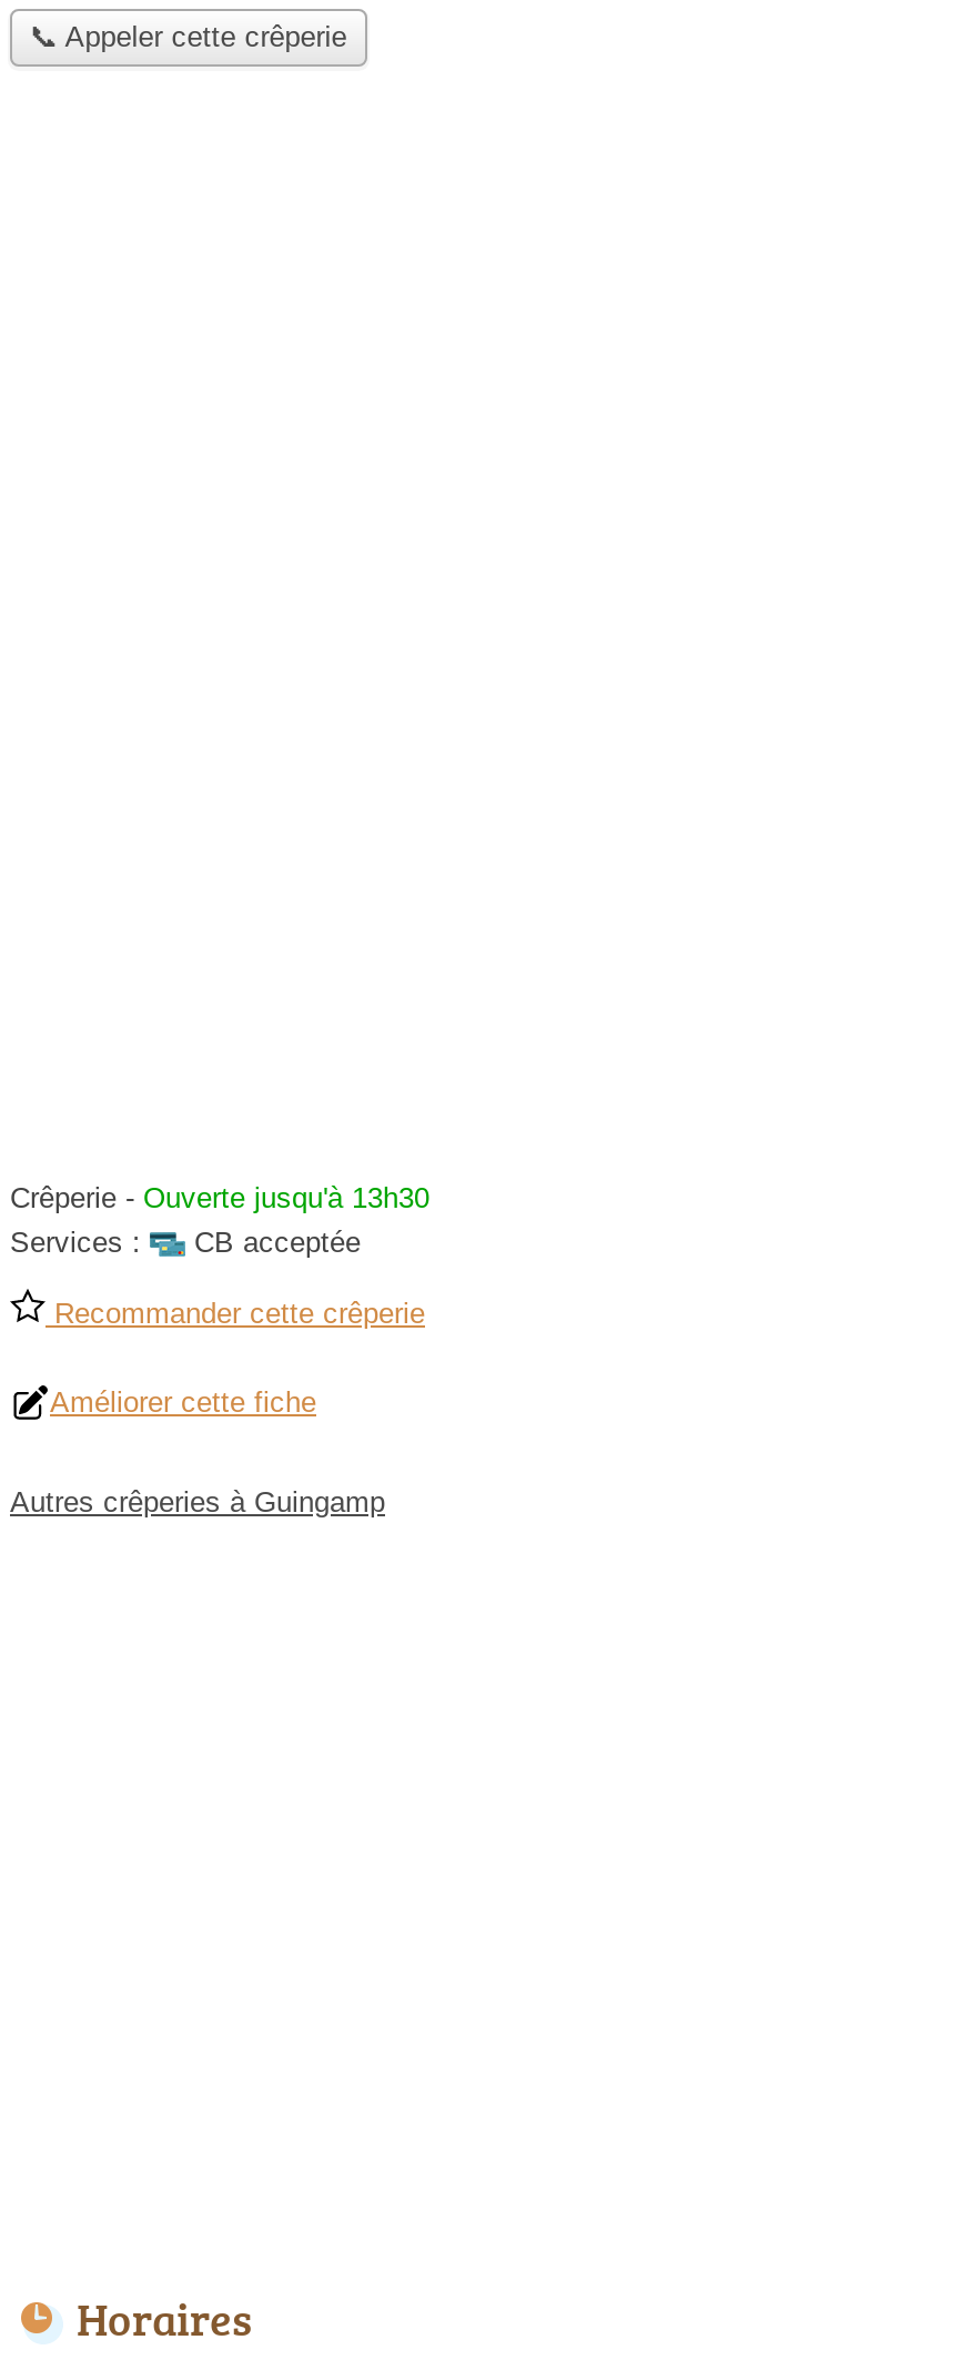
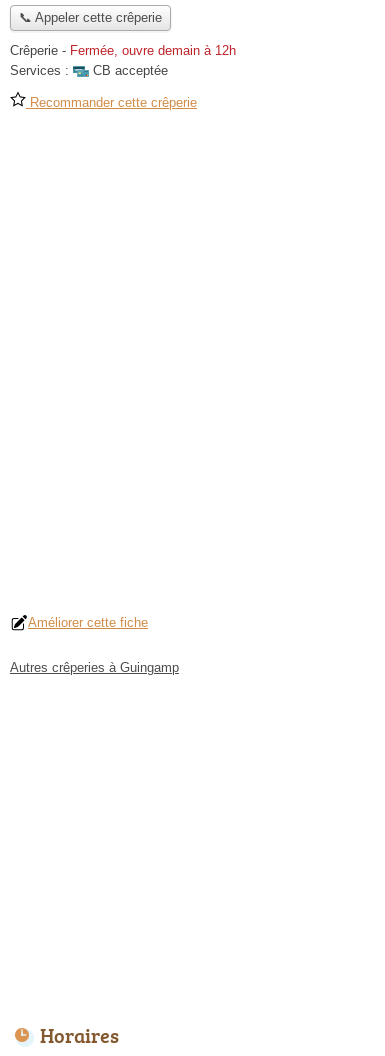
- Crêperie - Ouverte jusqu'à 13h30
+ Crêperie - Fermée, ouvre demain à 12h

moved up: Services : | CB acceptée | Recommander cette crêperie
